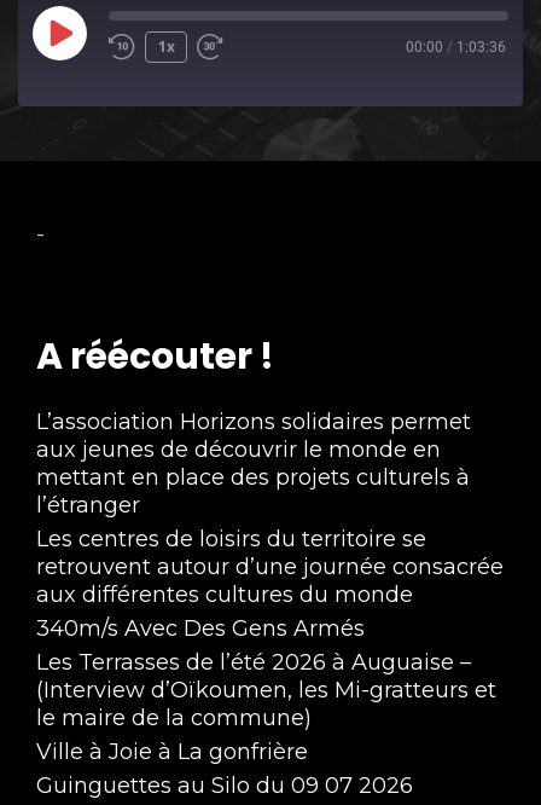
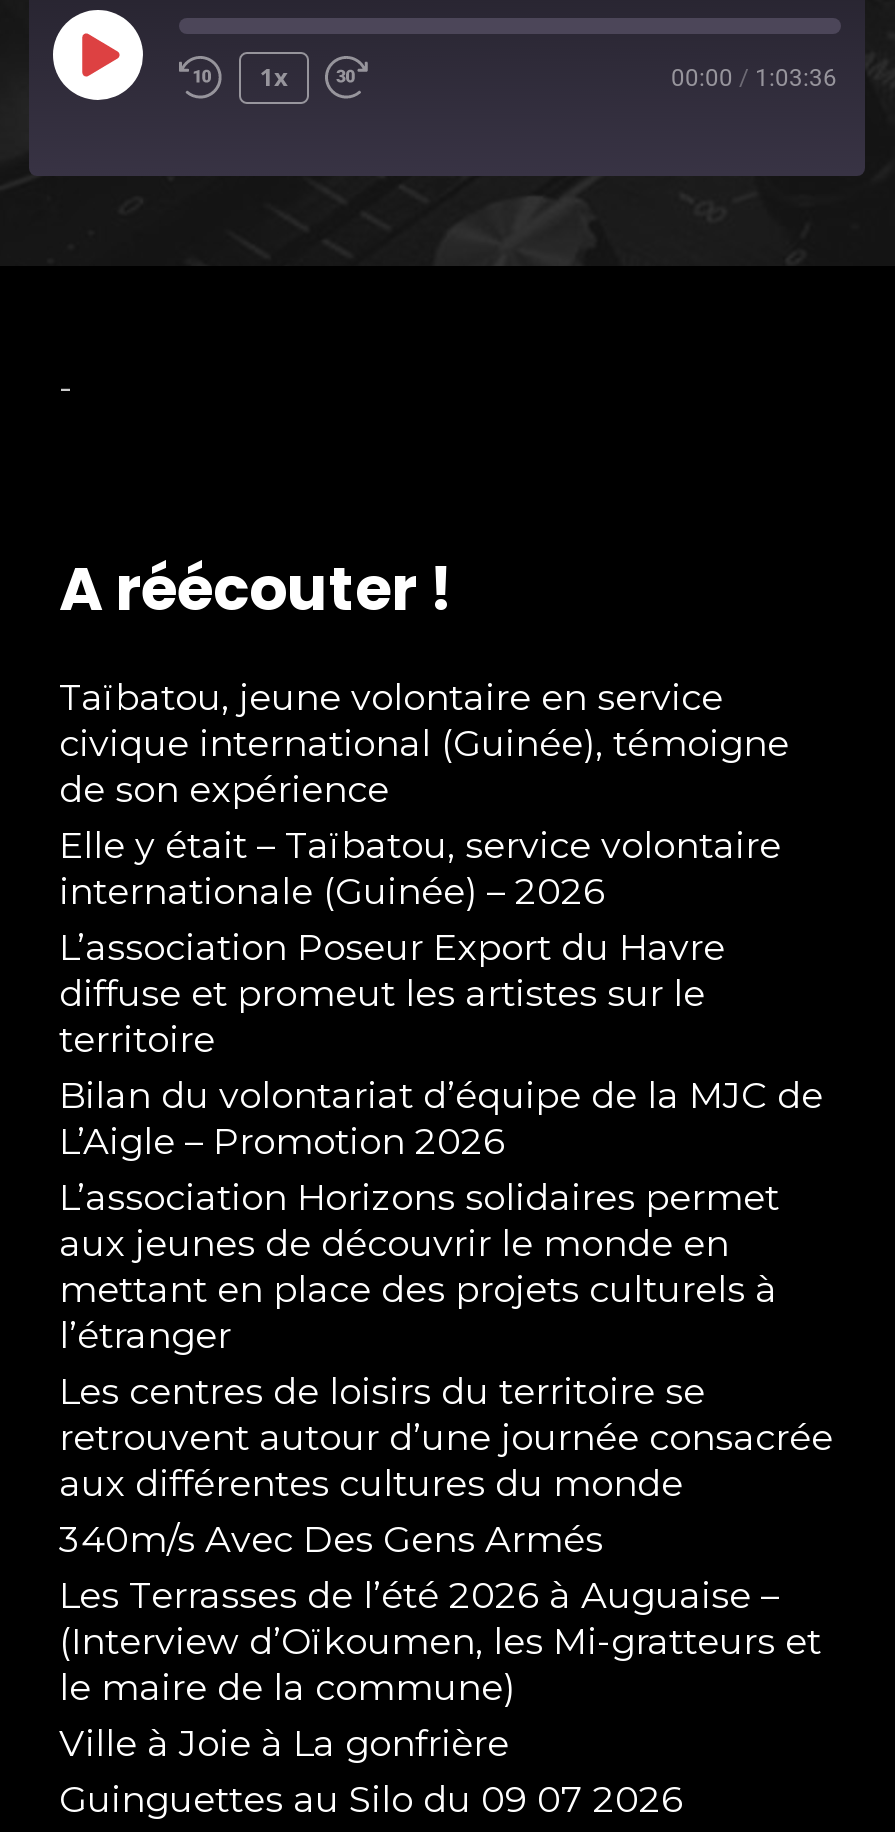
+ Taïbatou, jeune volontaire en service
+ civique international (Guinée), témoigne
+ de son expérience
+ Elle y était – Taïbatou, service volontaire
+ internationale (Guinée) – 2026
+ L’association Poseur Export du Havre
+ diffuse et promeut les artistes sur le
+ territoire
+ Bilan du volontariat d’équipe de la MJC de
+ L’Aigle – Promotion 2026
